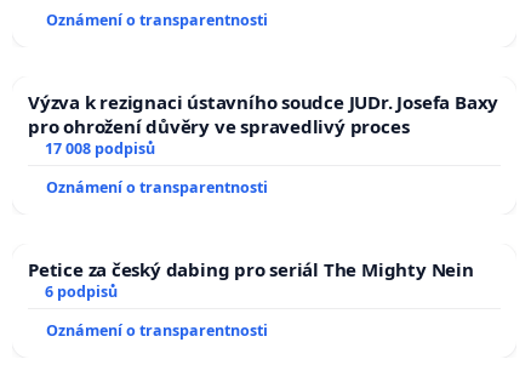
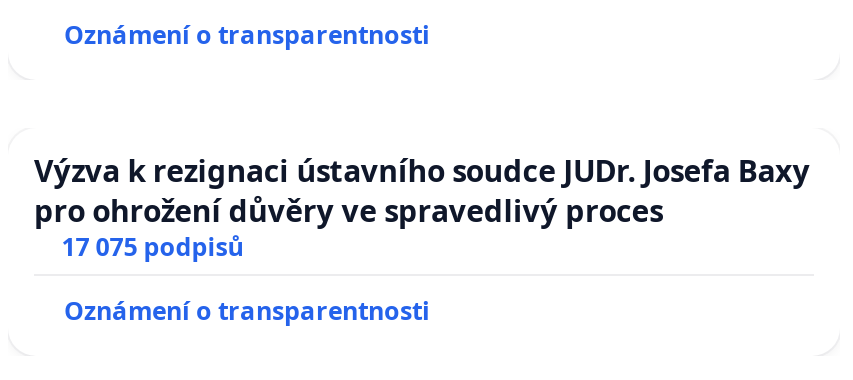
- 17 008 podpisů
- Oznámení o transparentnosti
- Petice za český dabing pro seriál The Mighty Nein
- 6 podpisů
+ 17 075 podpisů
